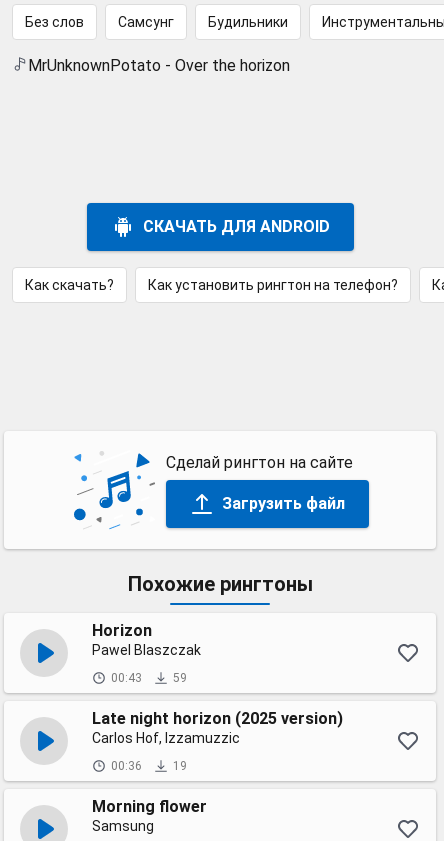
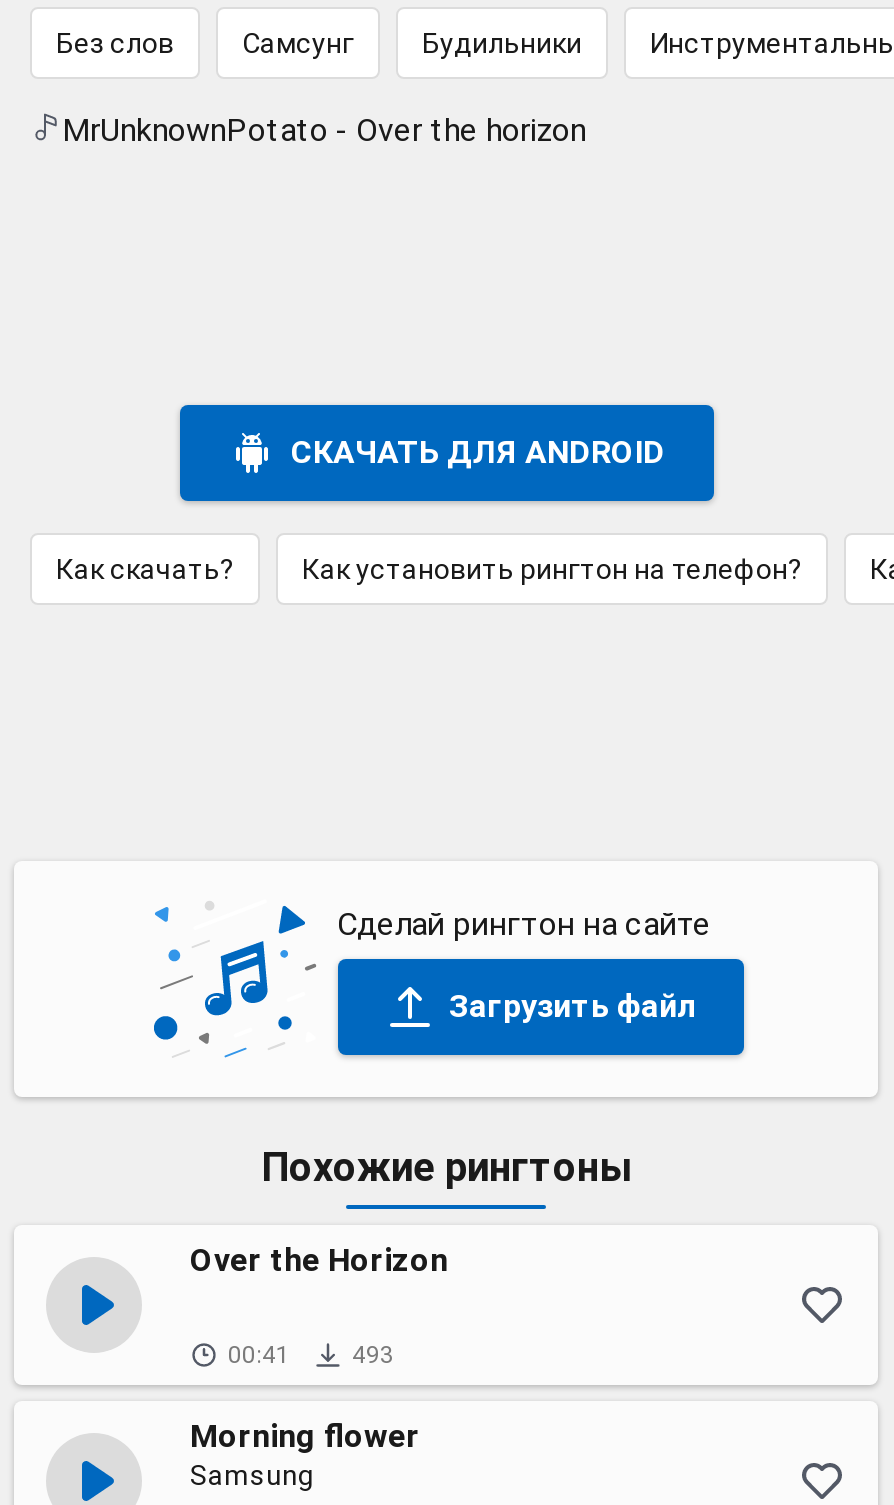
- Horizon
- Pawel Blaszczak
- 00:43
- 59
- Late night horizon (2025 version)
- Carlos Hof, Izzamuzzic
- 00:36
- 19
+ Over the Horizon
+ 00:41
+ 493
